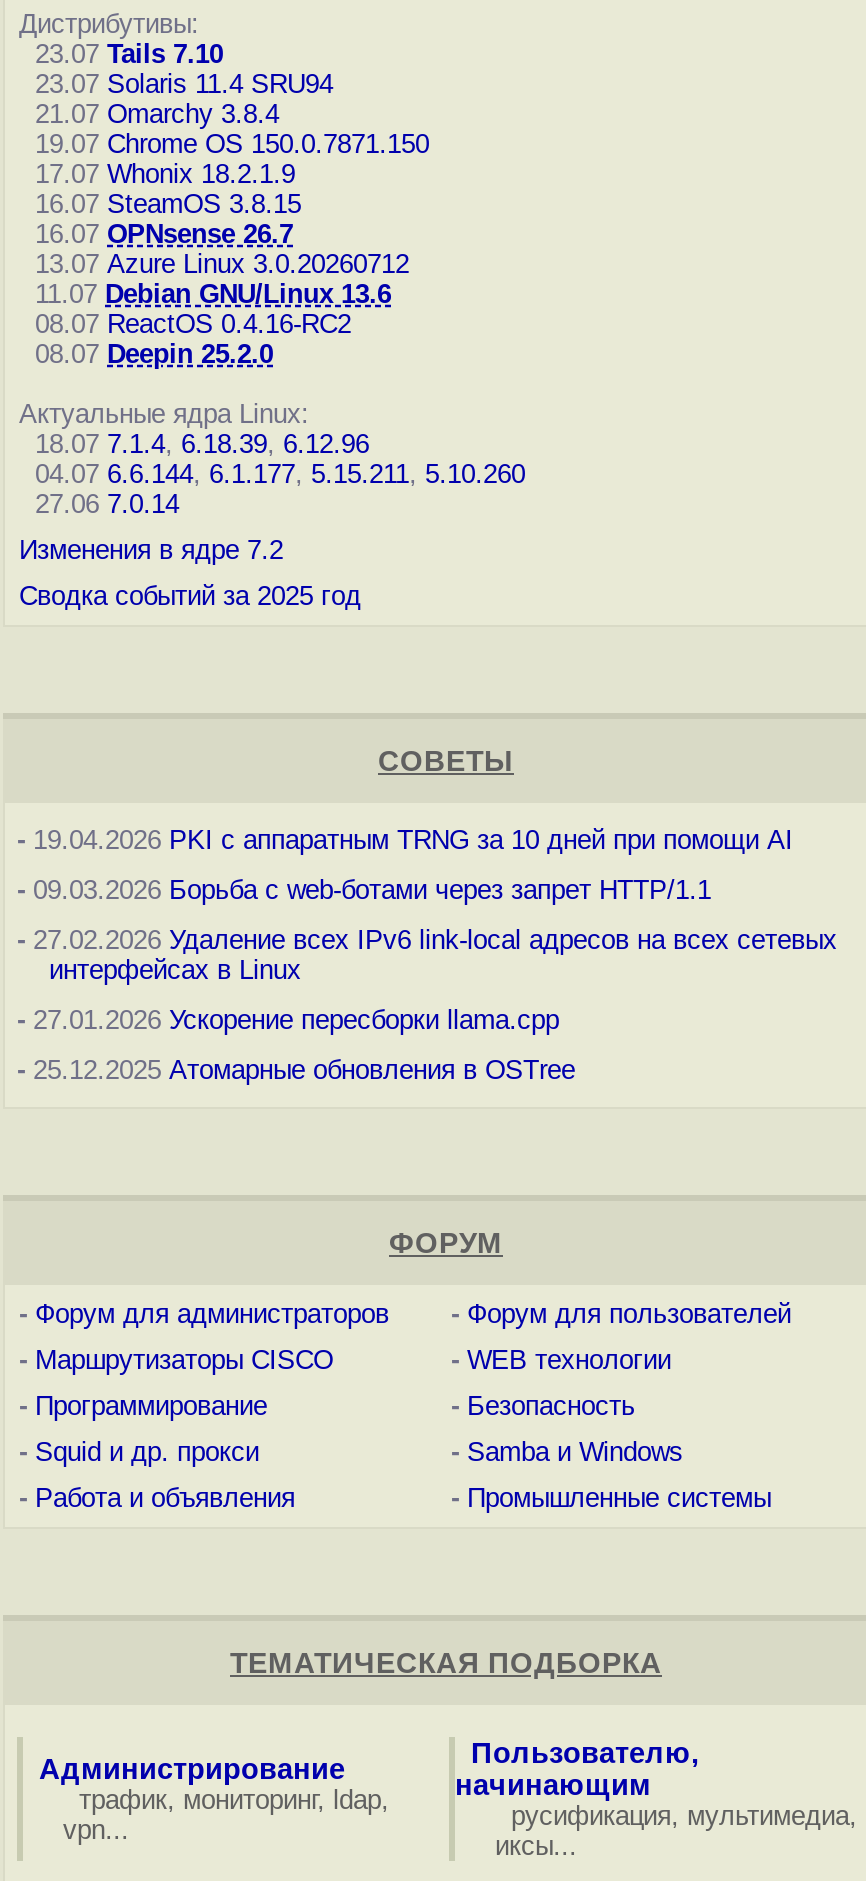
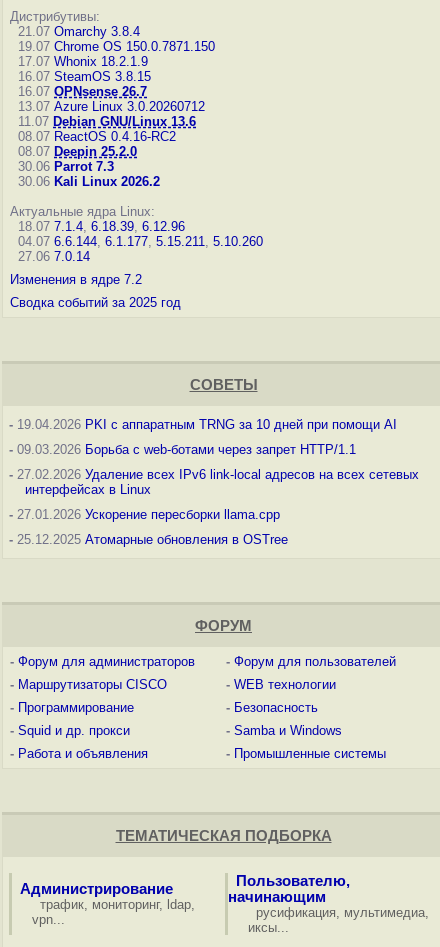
- 23.07 Tails 7.10
- 23.07 Solaris 11.4 SRU94

moved up: 21.07 Omarchy 3.8.4 | 19.07 Chrome OS 150.0.7871.150 | 17.07 Whonix 18.2.1.9 | ... | 08.07 ReactOS 0.4.16-RC2 | 08.07 Deepin 25.2.0

+ 30.06 Parrot 7.3
+ 30.06 Kali Linux 2026.2
